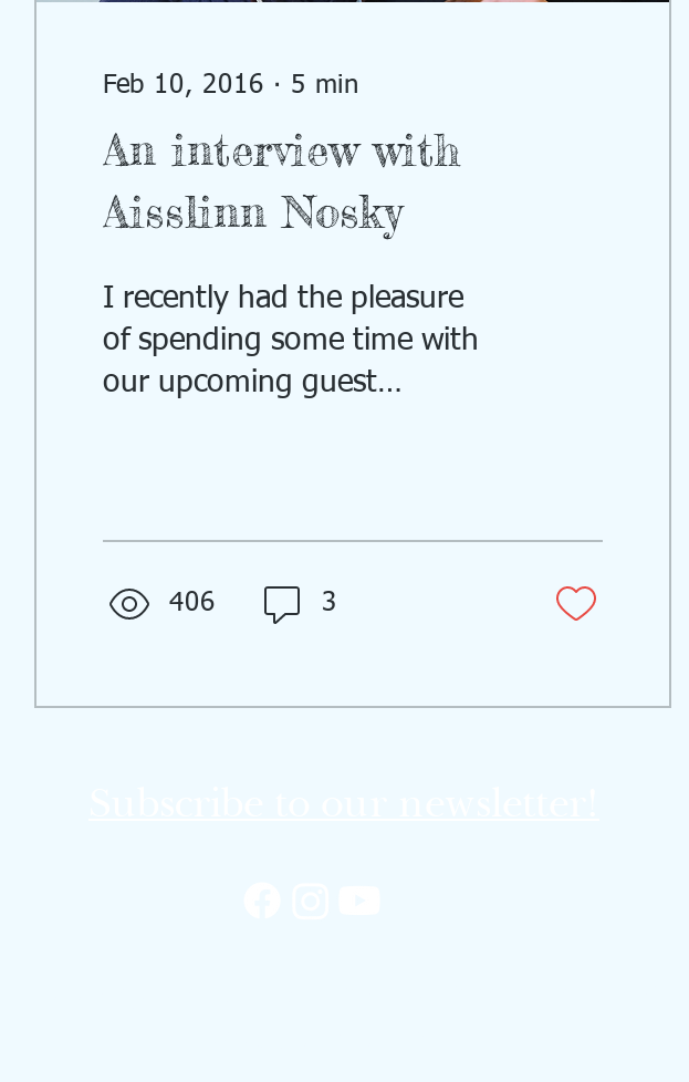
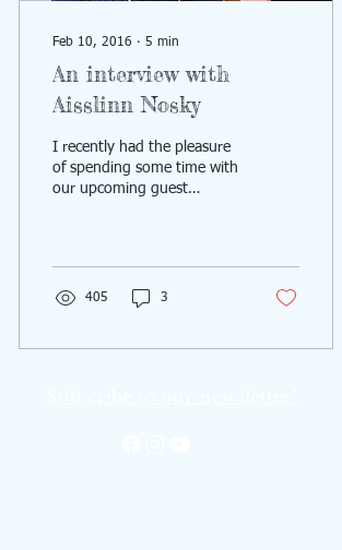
- 406
+ 405
